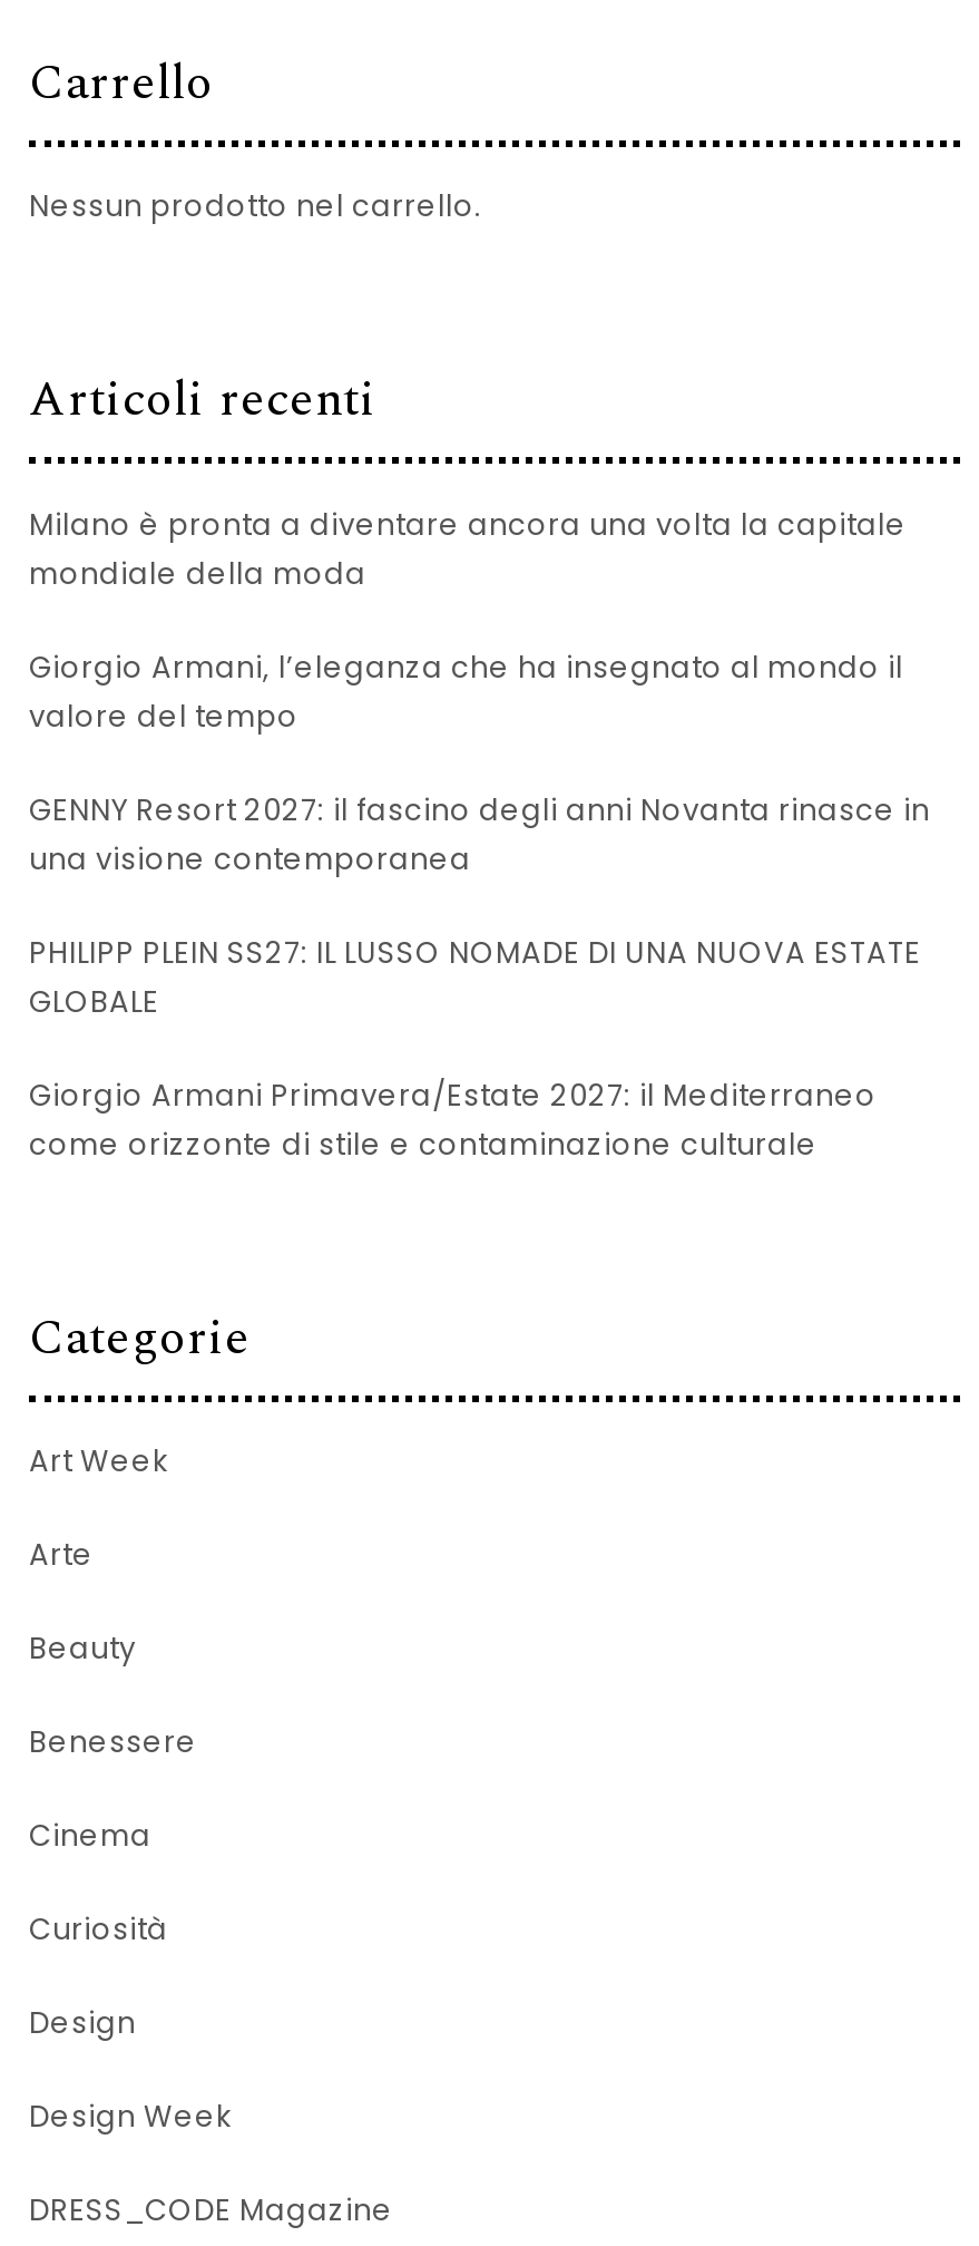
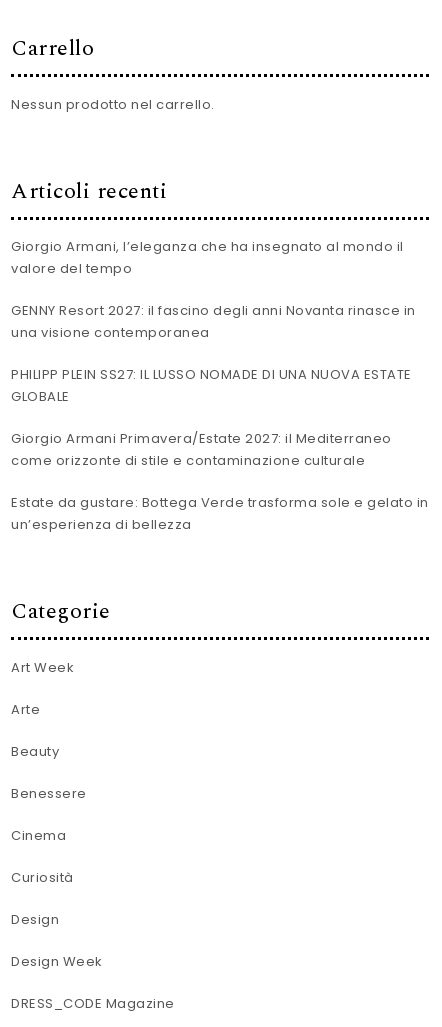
- Milano è pronta a diventare ancora una volta la capitale
- mondiale della moda

moved up: Giorgio Armani, l’eleganza che ha insegnato al mondo il | valore del tempo | GENNY Resort 2027: il fascino degli anni Novanta rinasce in | una visione contemporanea | PHILIPP PLEIN SS27: IL LUSSO NOMADE DI UNA NUOVA ESTATE | GLOBALE | Giorgio Armani Primavera/Estate 2027: il Mediterraneo | come orizzonte di stile e contaminazione culturale

+ Estate da gustare: Bottega Verde trasforma sole e gelato in
+ un’esperienza di bellezza
